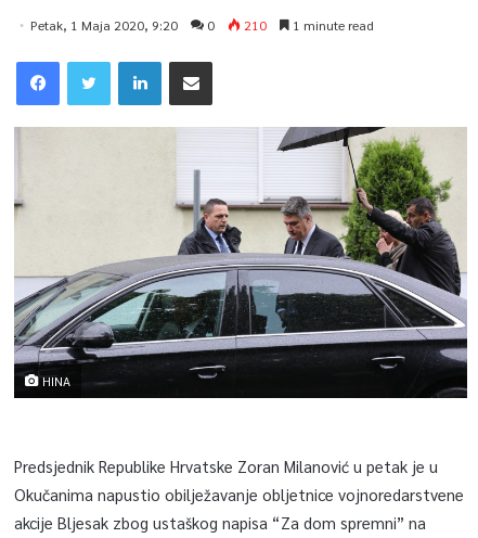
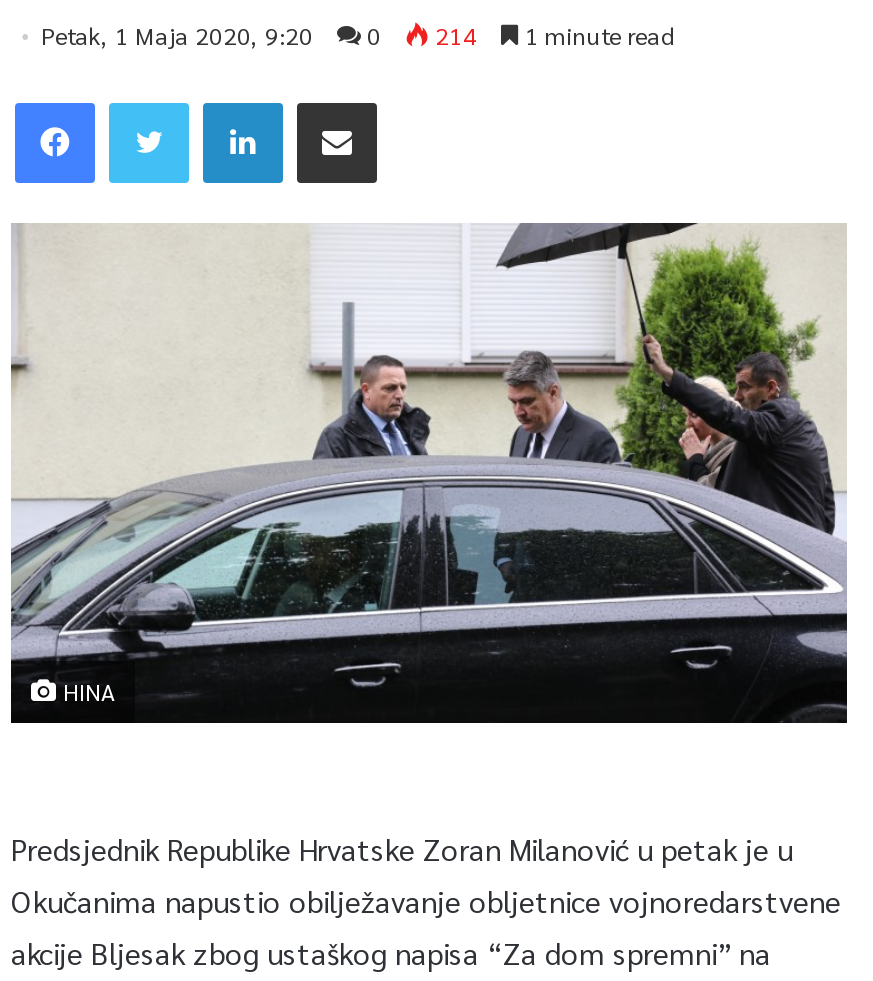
- Petak, 1 Maja 2020, 9:20 0 210 1 minute read
+ Petak, 1 Maja 2020, 9:20 0 214 1 minute read
